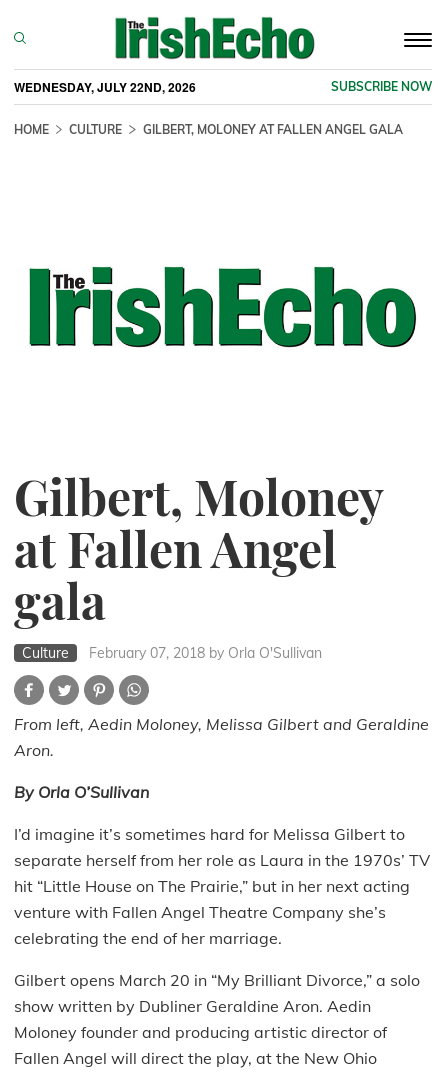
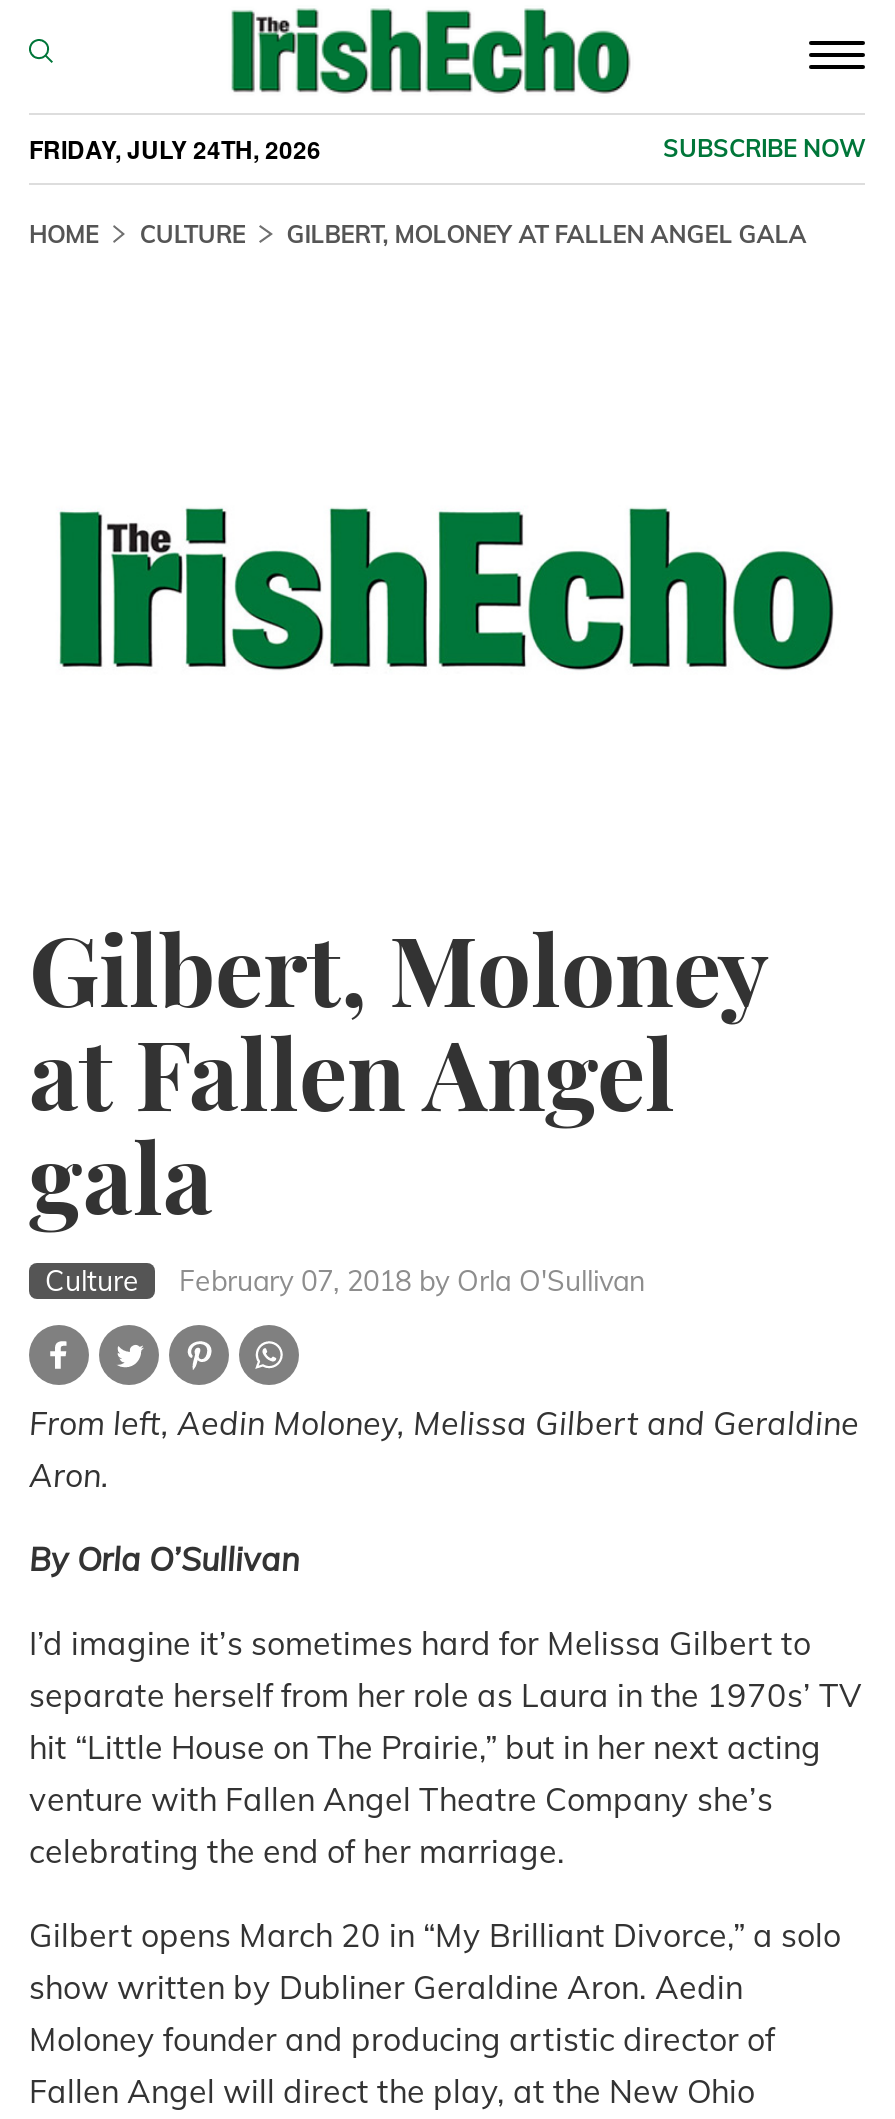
- WEDNESDAY, JULY 22ND, 2026
+ FRIDAY, JULY 24TH, 2026
